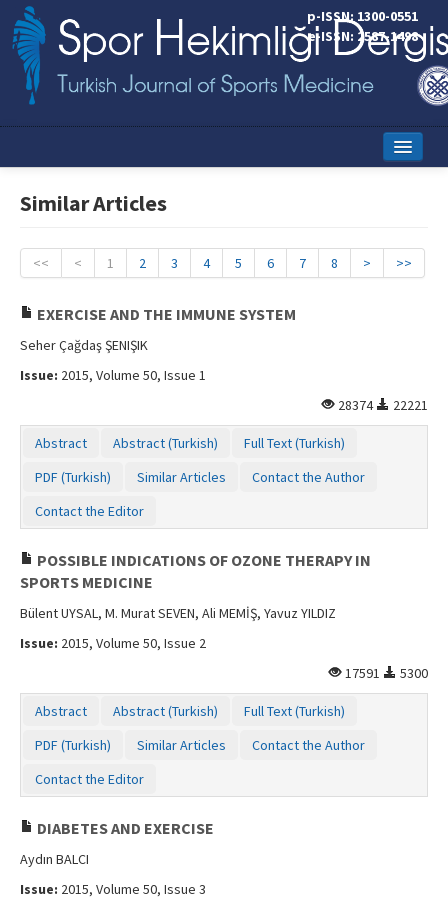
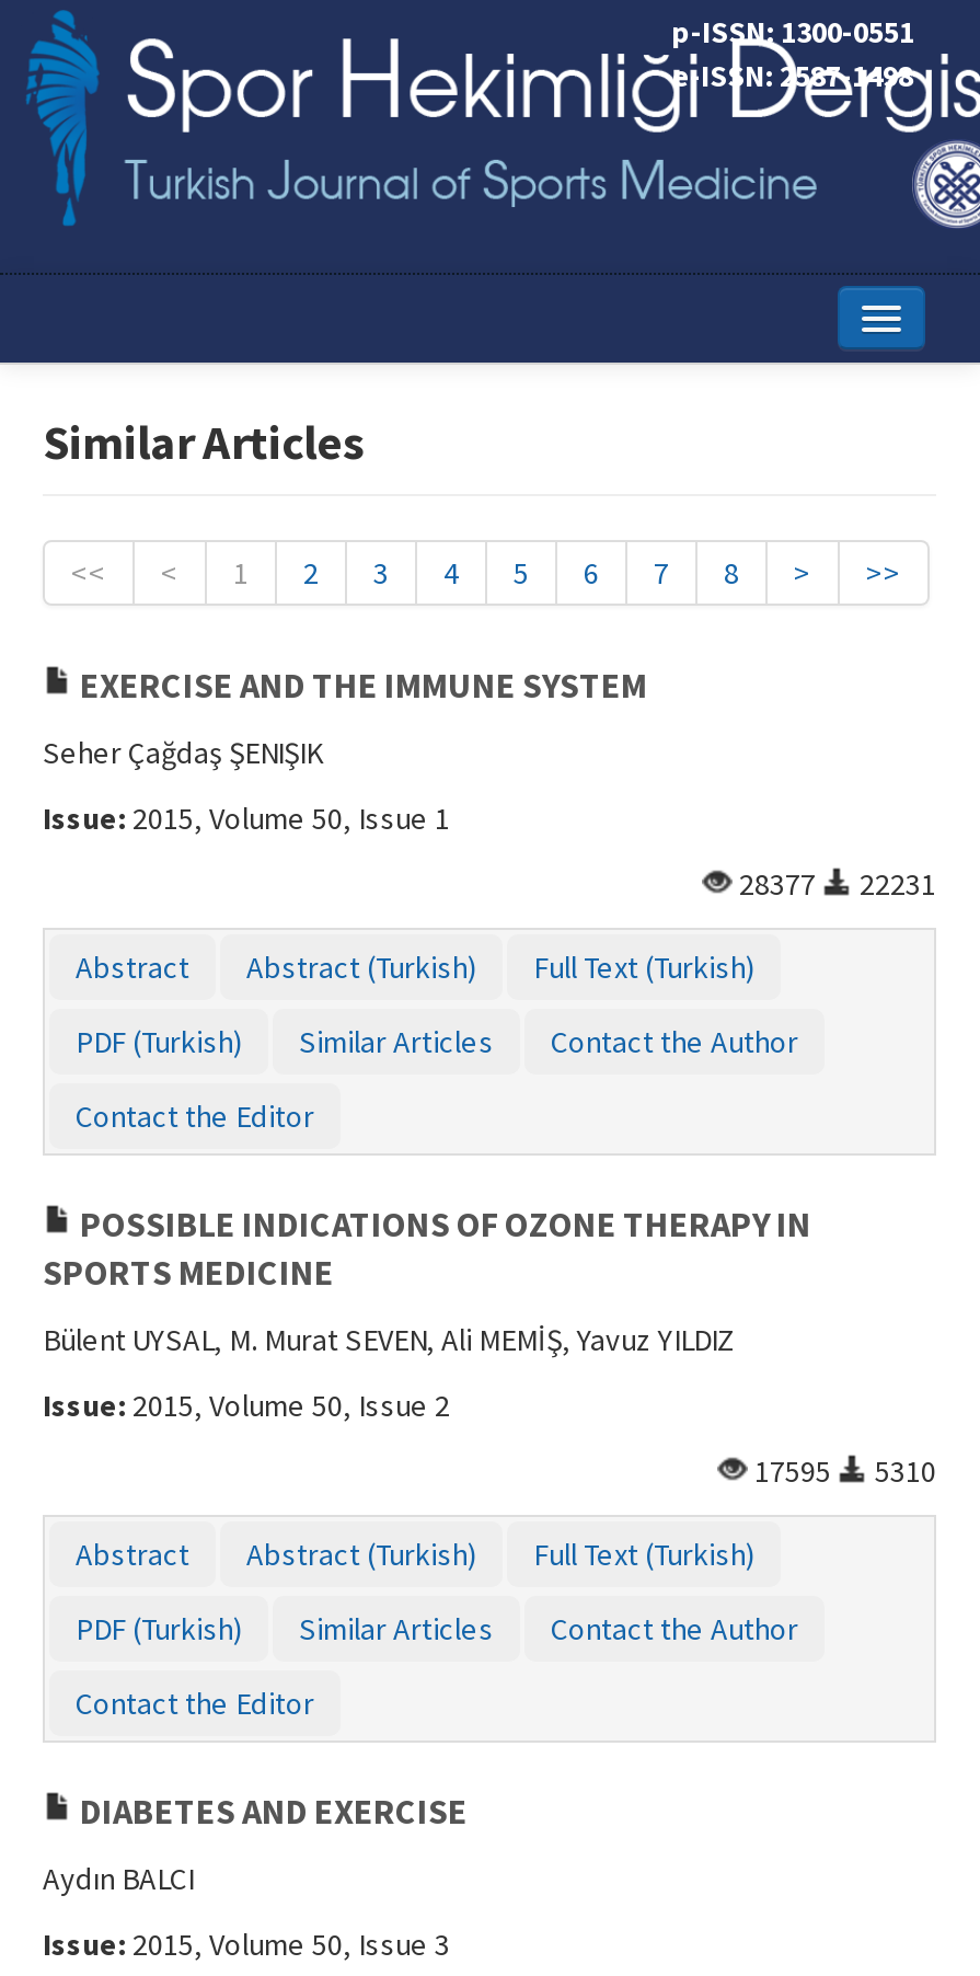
- 28374
+ 28377

- 22221
+ 22231

- 17591
+ 17595

- 5300
+ 5310
